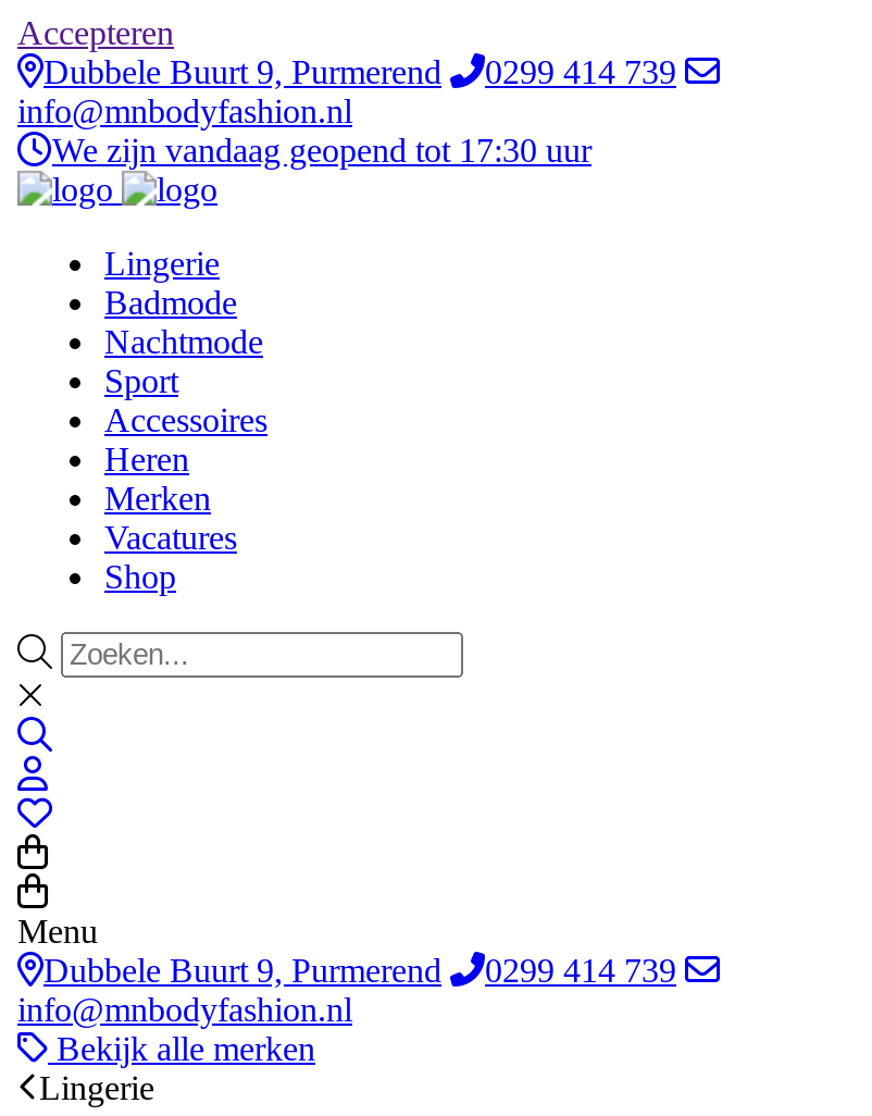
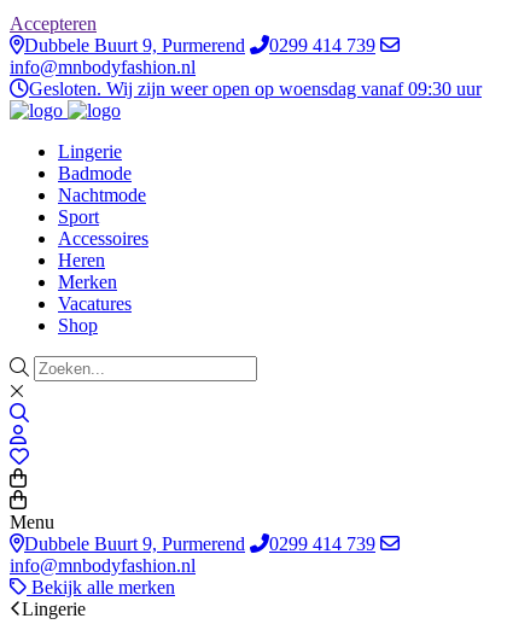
- We zijn vandaag geopend tot 17:30 uur
+ Gesloten. Wij zijn weer open op woensdag vanaf 09:30 uur
